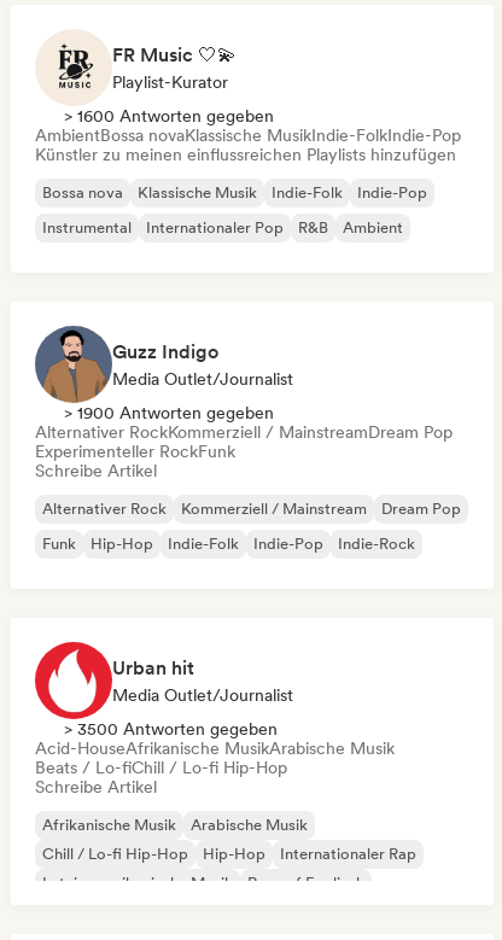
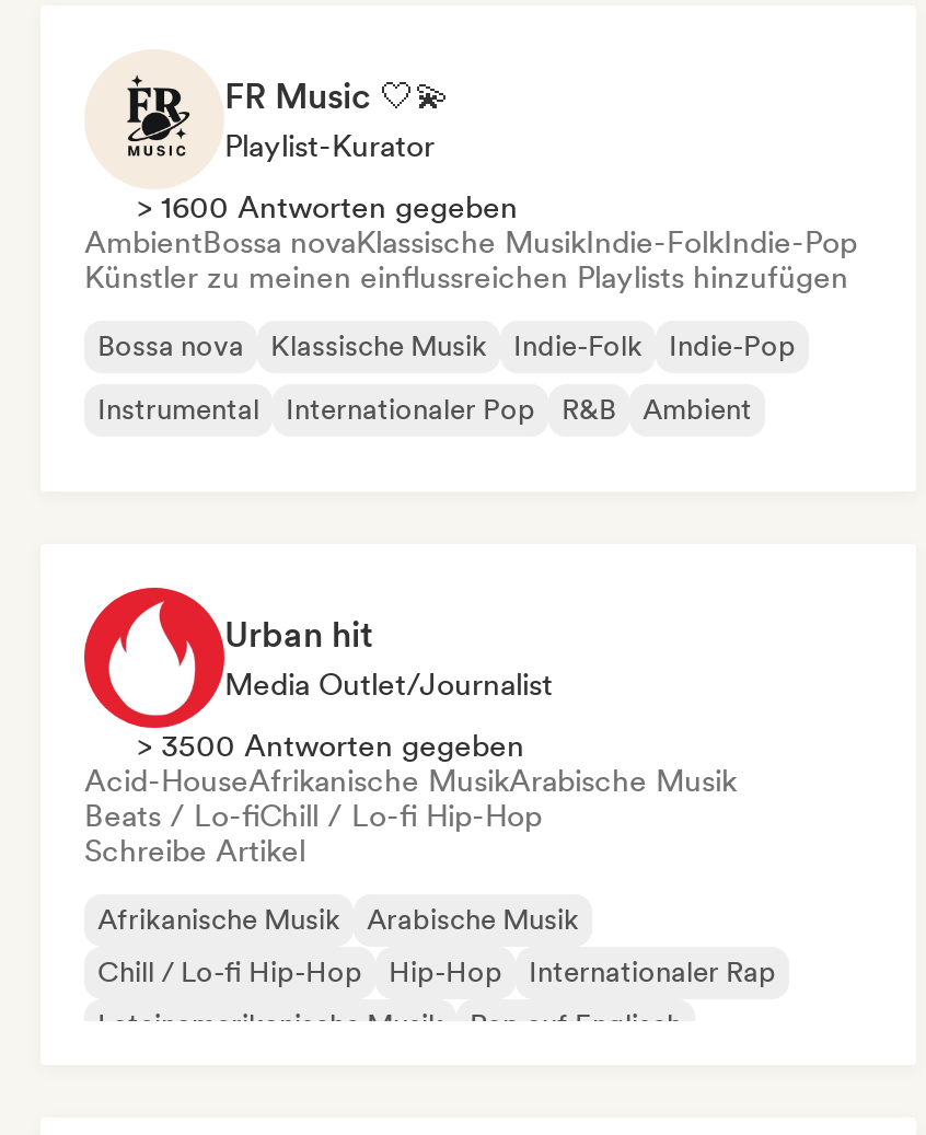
- [image]
- Guzz Indigo
- Media Outlet/Journalist
- > 1900 Antworten gegeben
- Alternativer RockKommerziell / MainstreamDream Pop
- Experimenteller RockFunk
- Schreibe Artikel
- Alternativer Rock
- Kommerziell / Mainstream
- Dream Pop
- Funk
- Hip-Hop
- Indie-Folk
- Indie-Pop
- Indie-Rock
